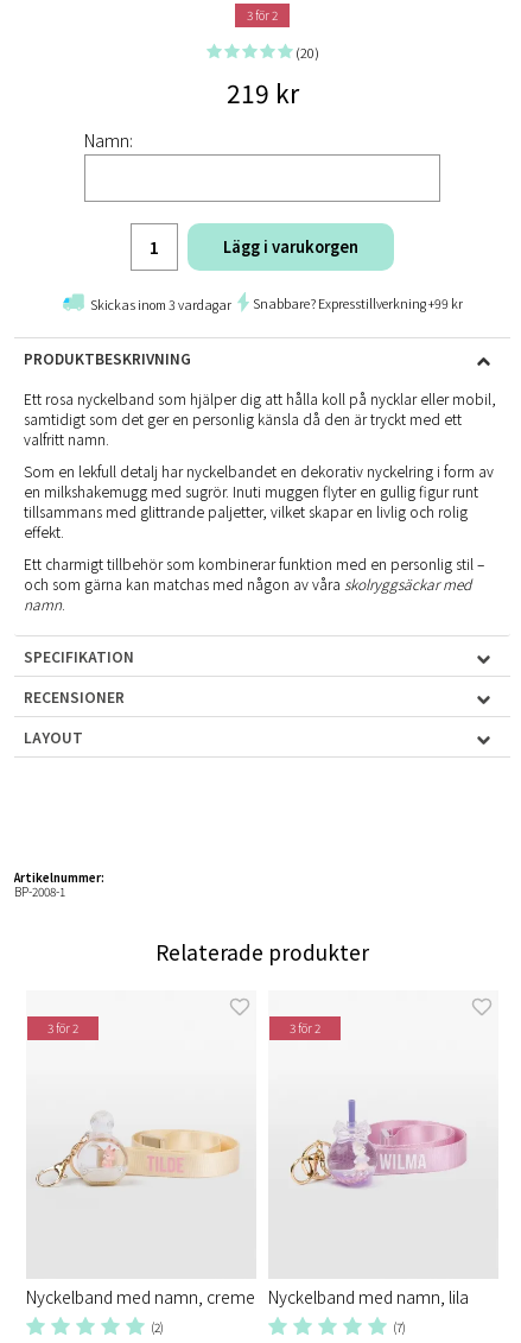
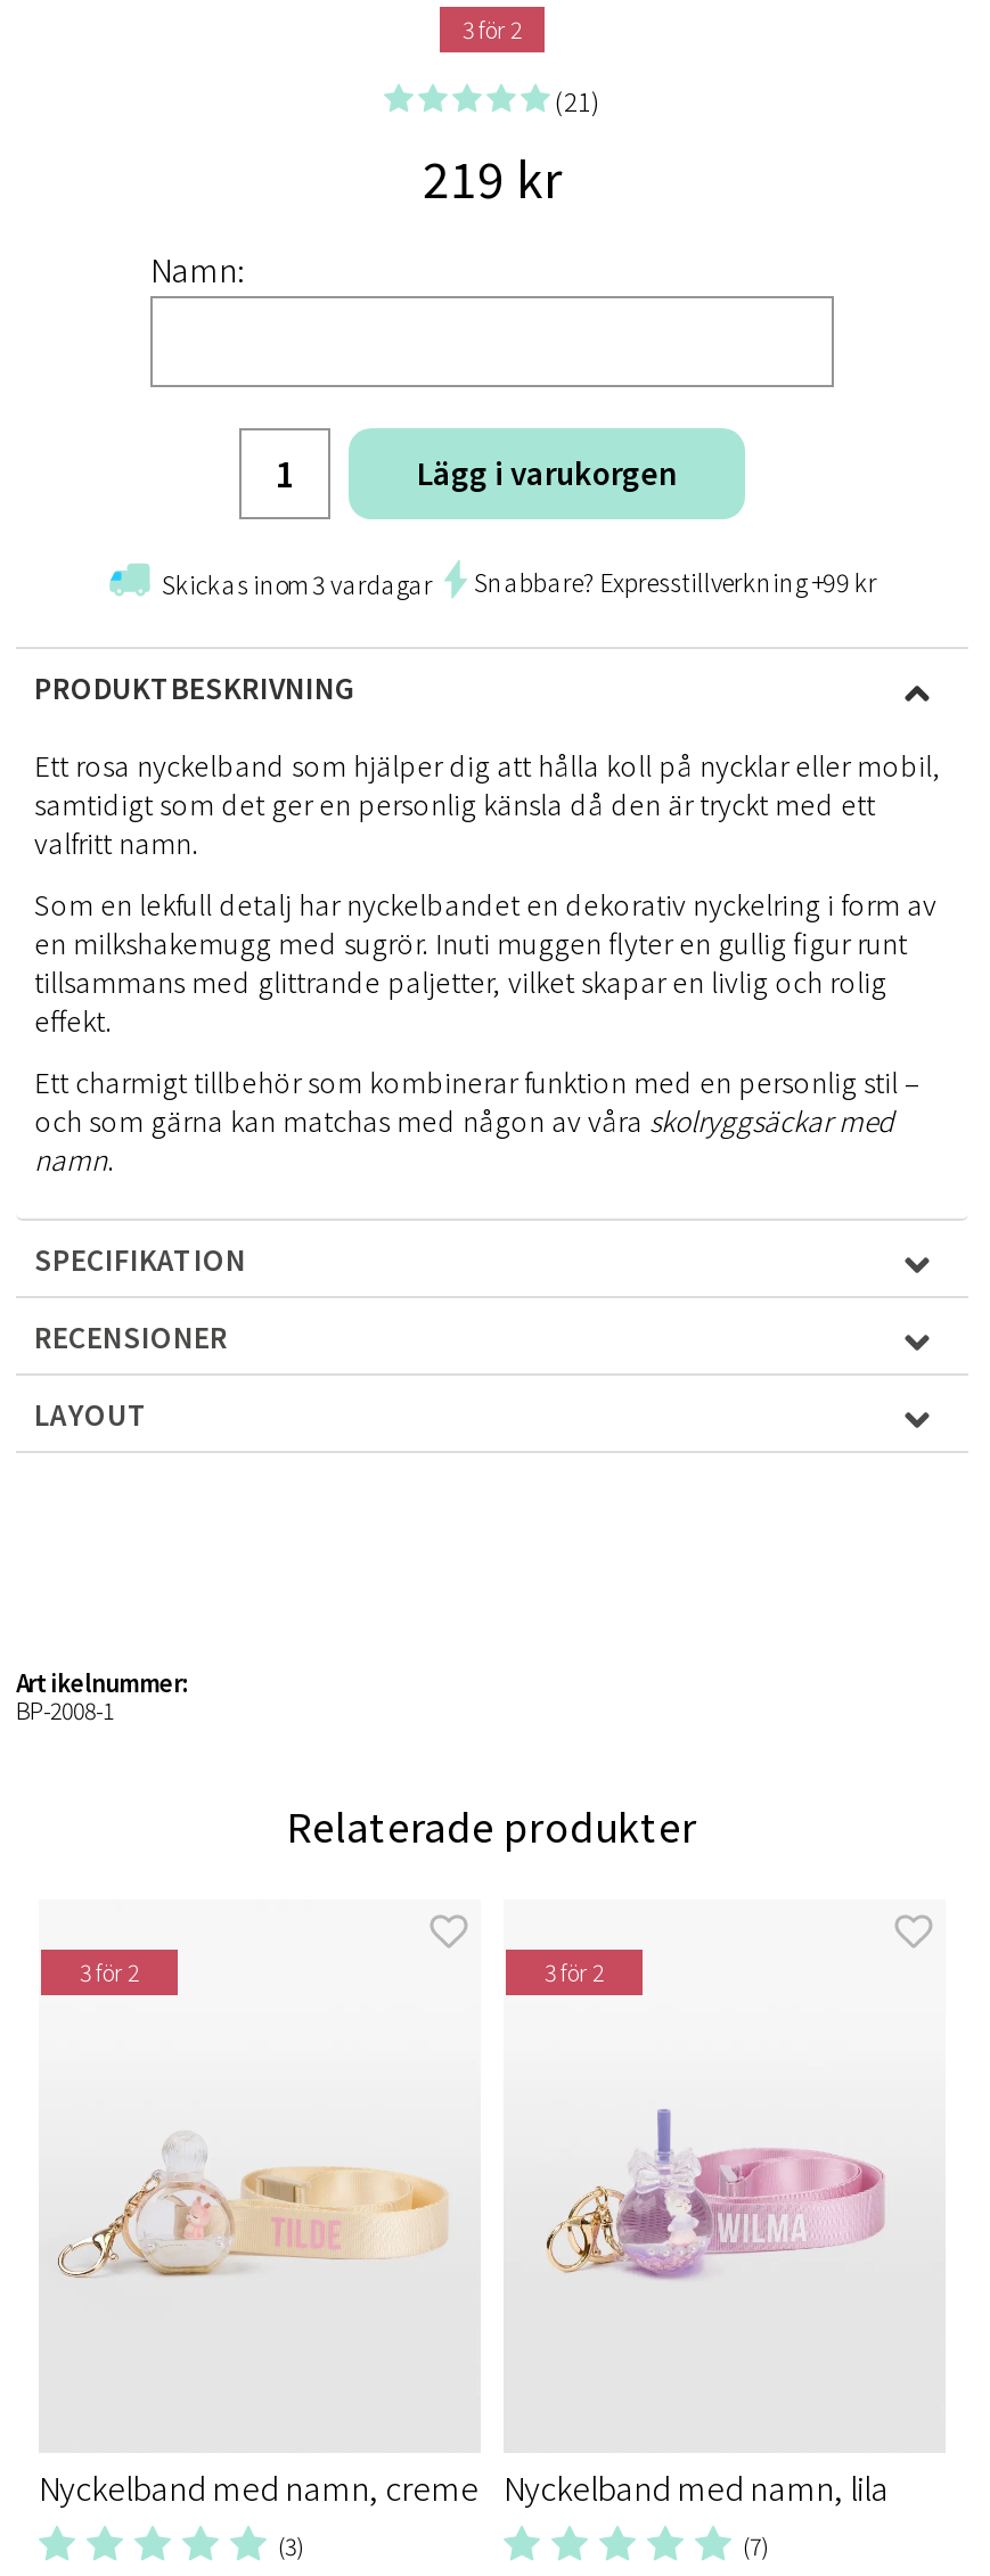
- (20)
+ (21)

- (2)
+ (3)
